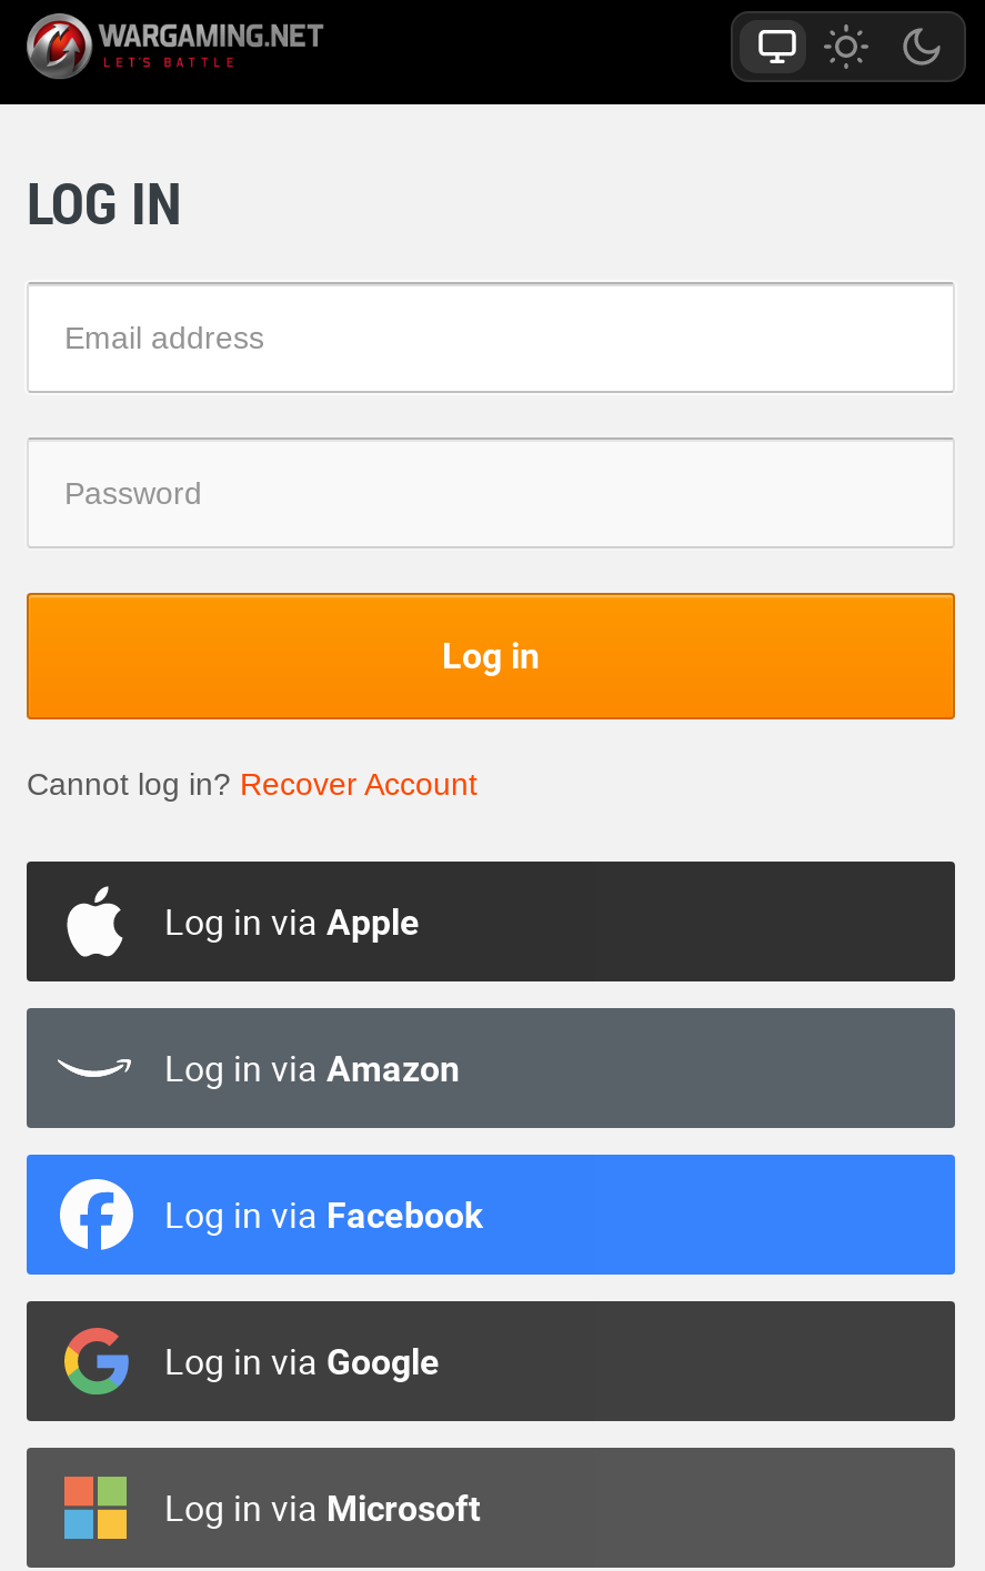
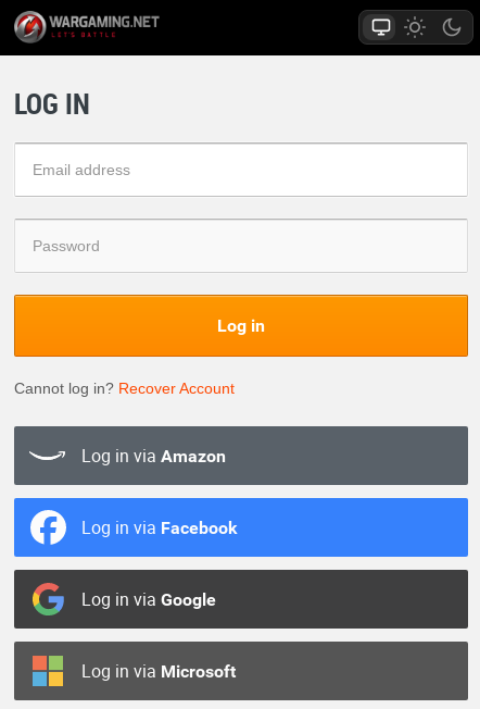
- Log in via Apple
